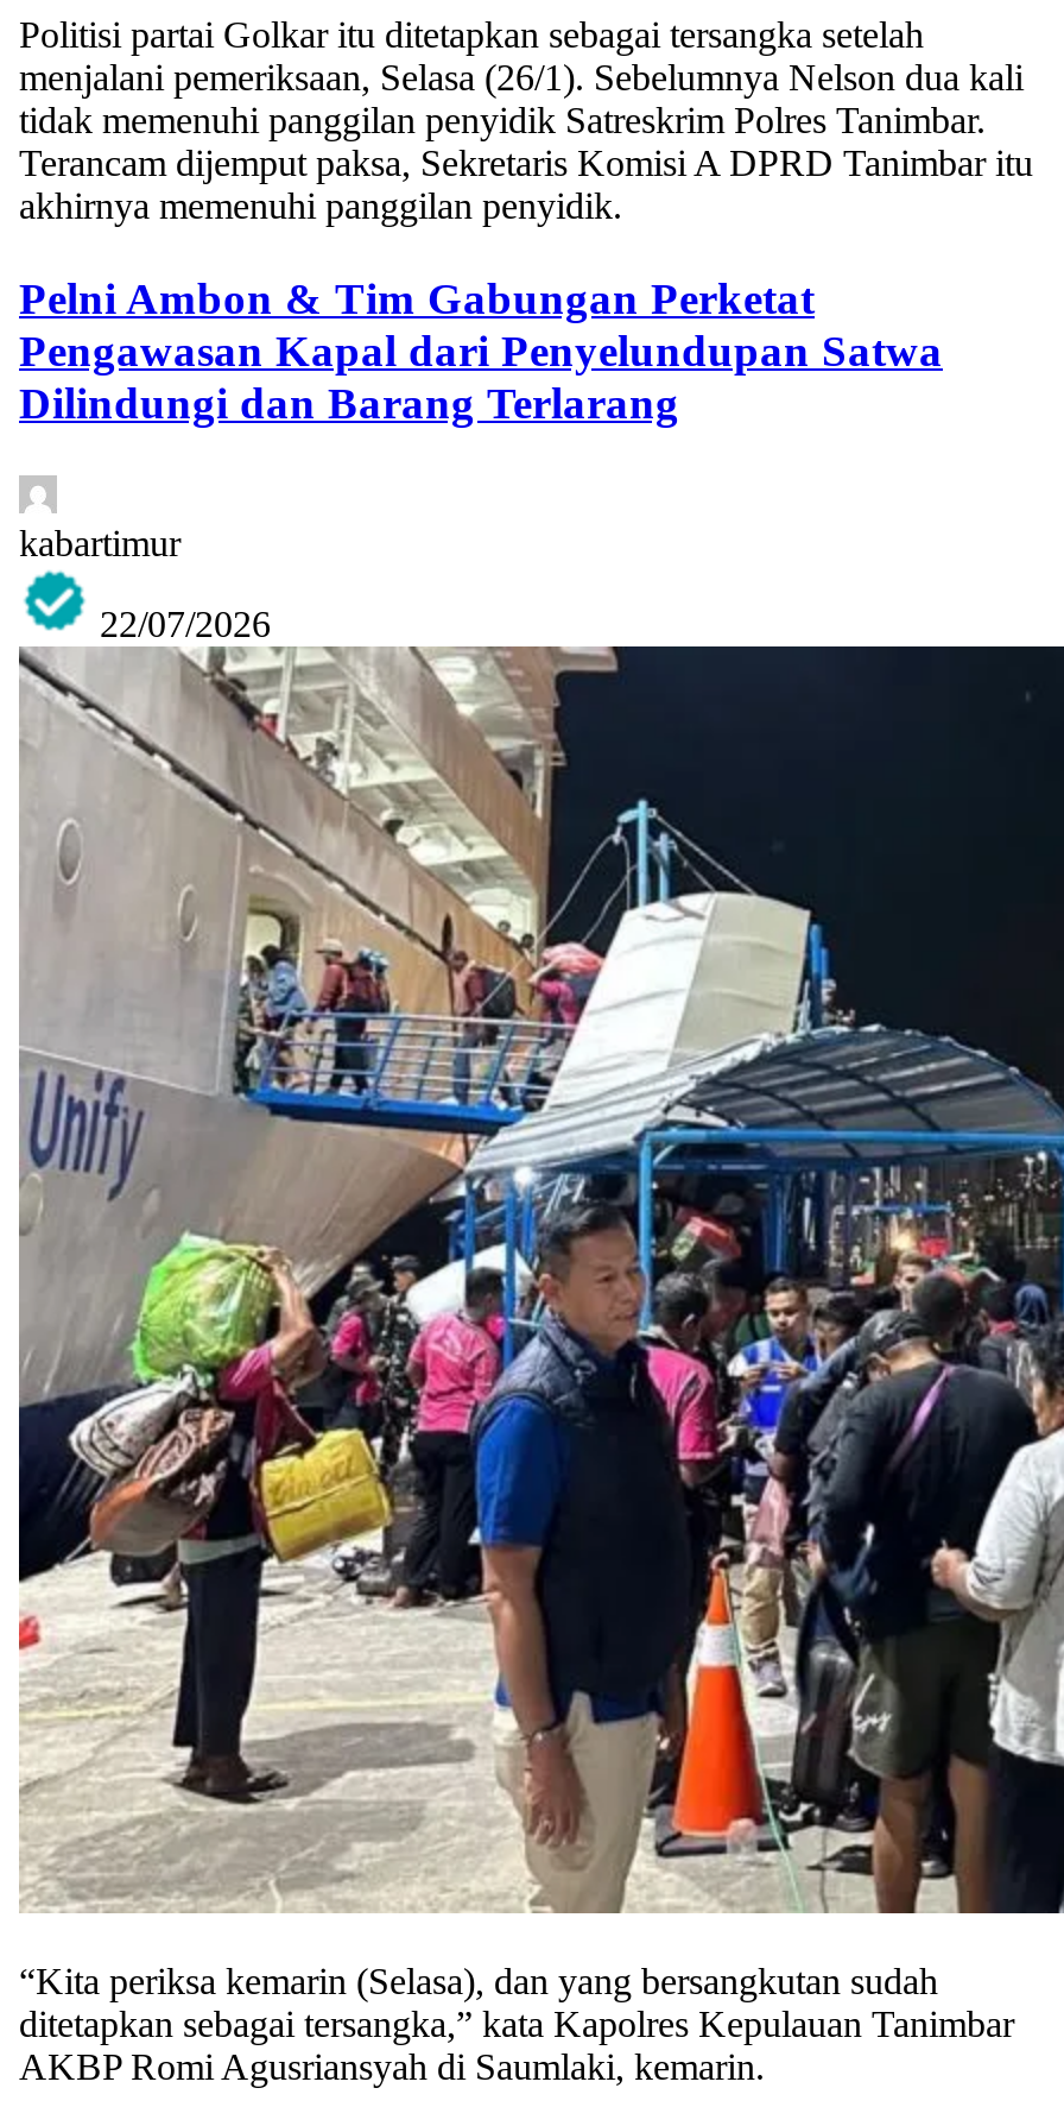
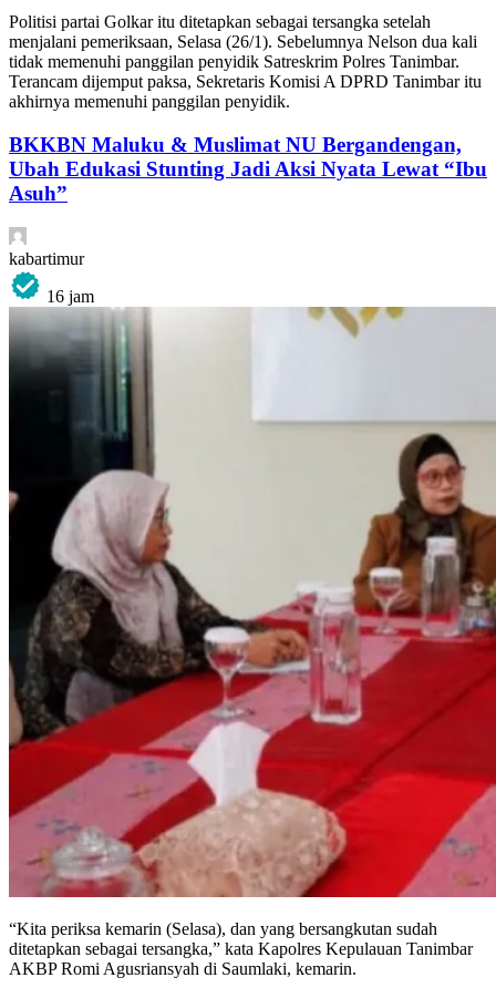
- Pelni Ambon & Tim Gabungan Perketat
- Pengawasan Kapal dari Penyelundupan Satwa
- Dilindungi dan Barang Terlarang
+ BKKBN Maluku & Muslimat NU Bergandengan,
+ Ubah Edukasi Stunting Jadi Aksi Nyata Lewat “Ibu
+ Asuh”

- 22/07/2026
+ 16 jam

- [image]
+ [image]
